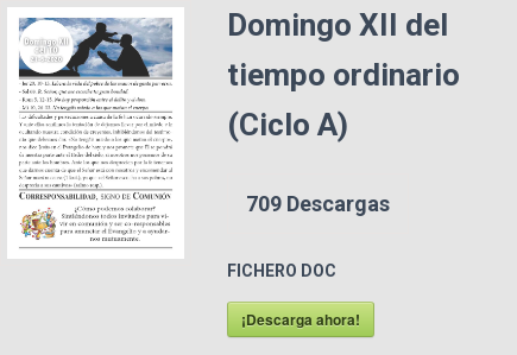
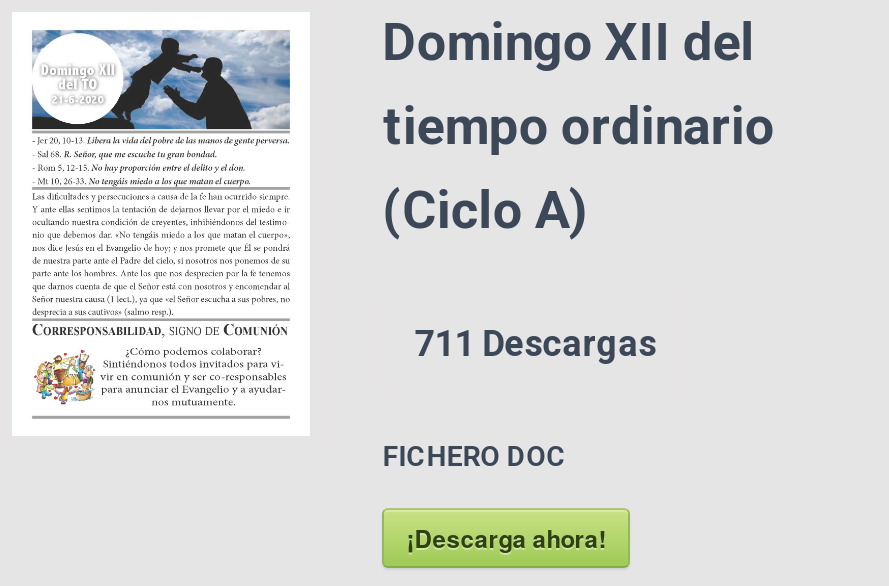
- 709 Descargas
+ 711 Descargas
